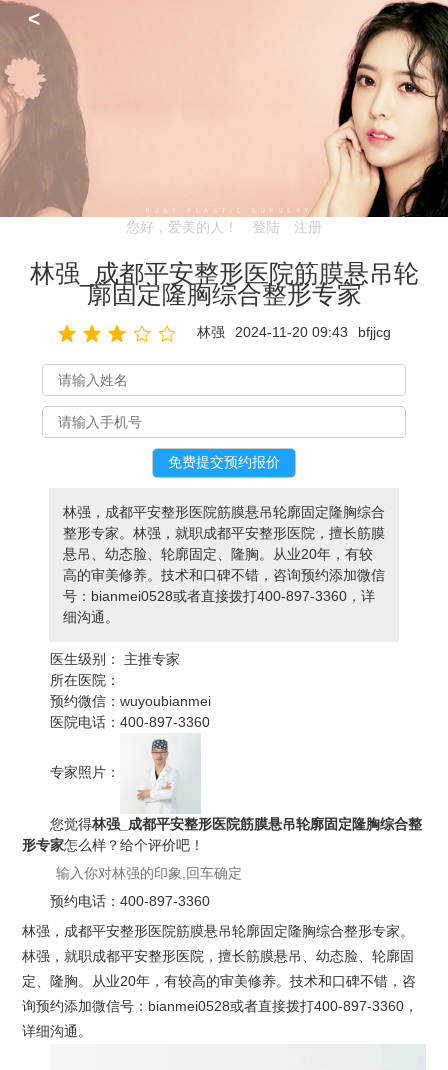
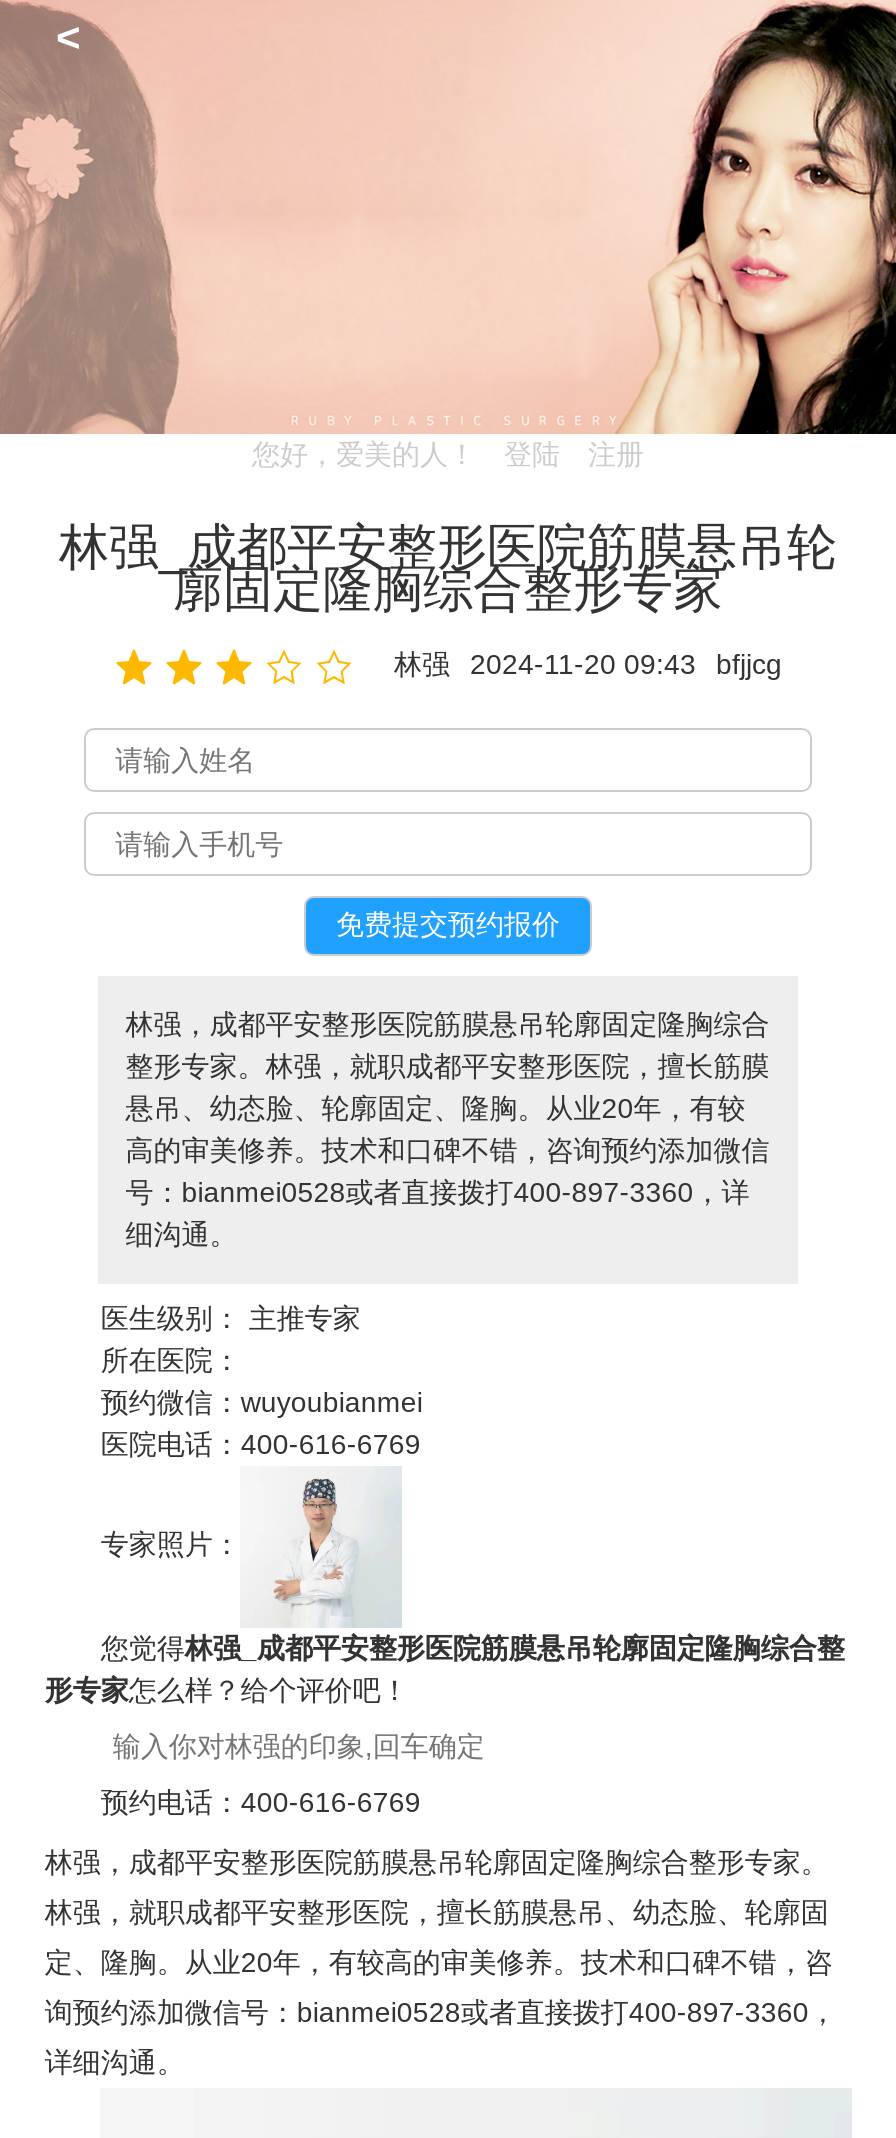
- 医院电话：400-897-3360
+ 医院电话：400-616-6769

- 预约电话：400-897-3360
+ 预约电话：400-616-6769
